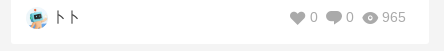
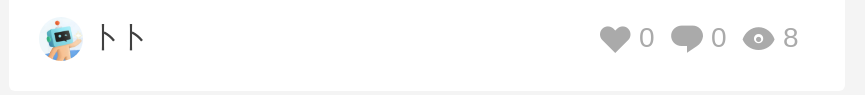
- 0 0 965
+ 0 0 8
